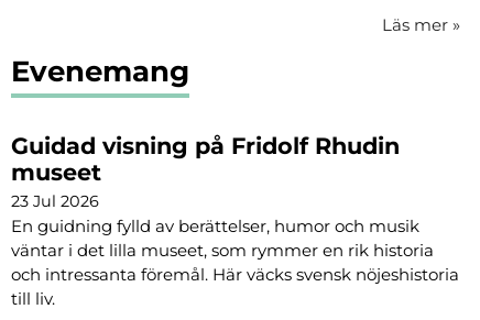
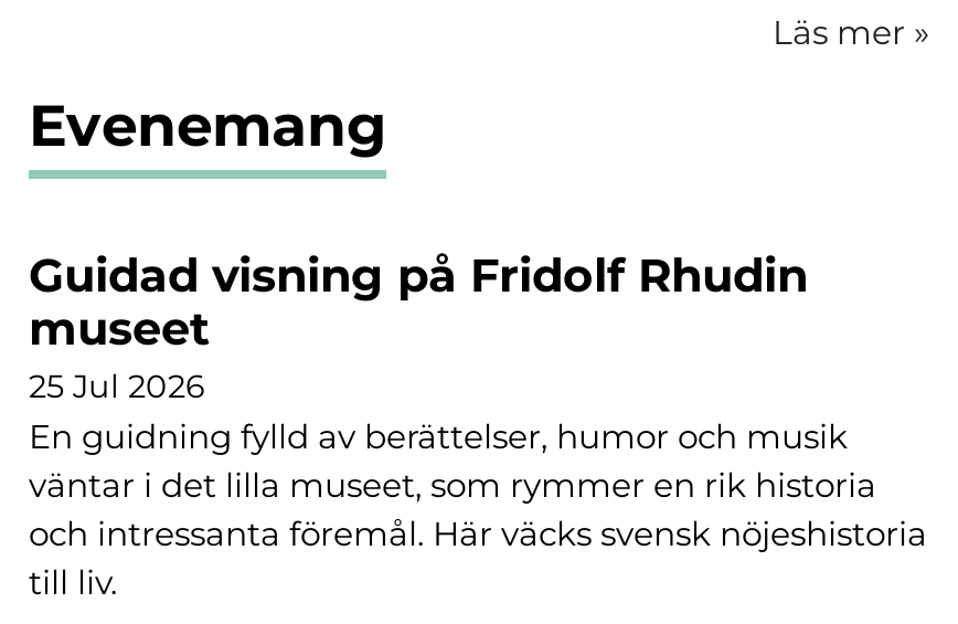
- 23 Jul 2026
+ 25 Jul 2026
